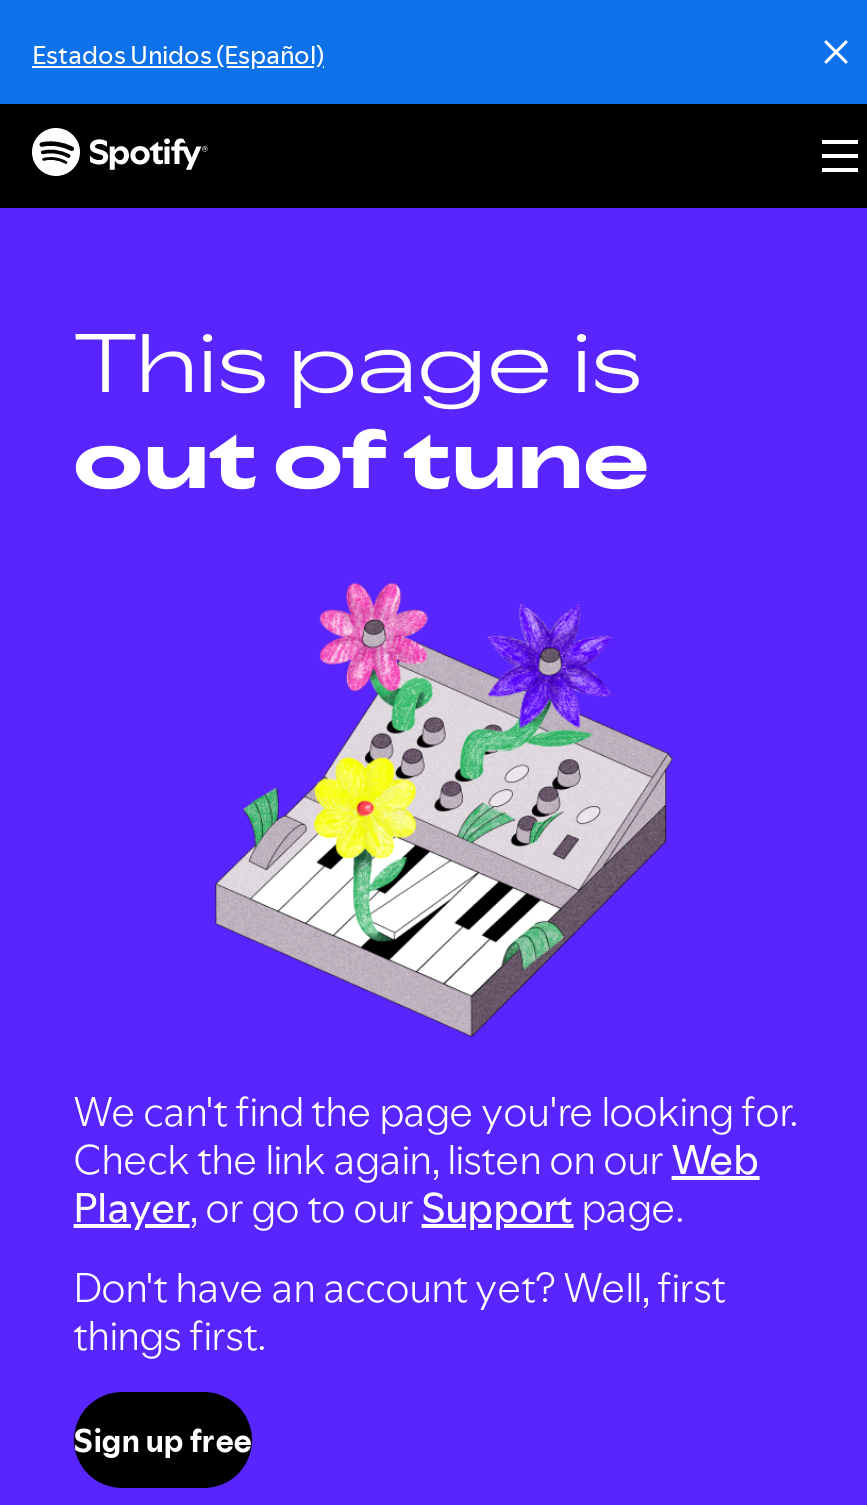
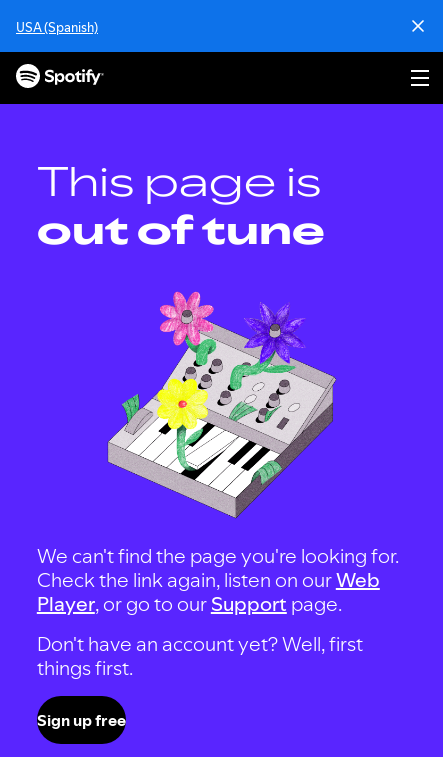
- Estados Unidos (Español)
+ USA (Spanish)
